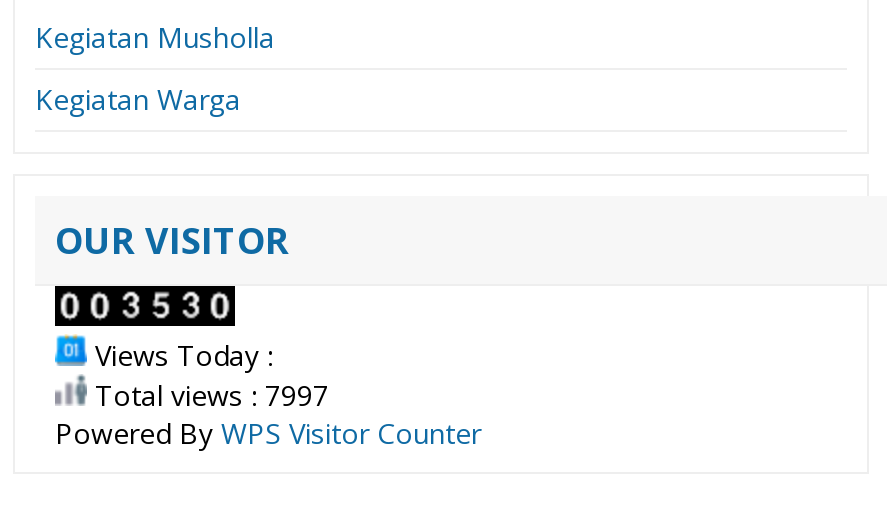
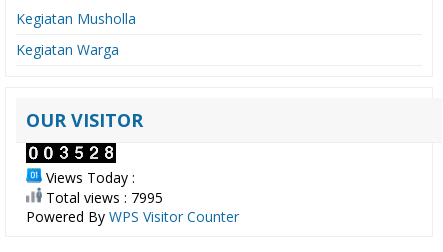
- Total views : 7997
+ Total views : 7995
